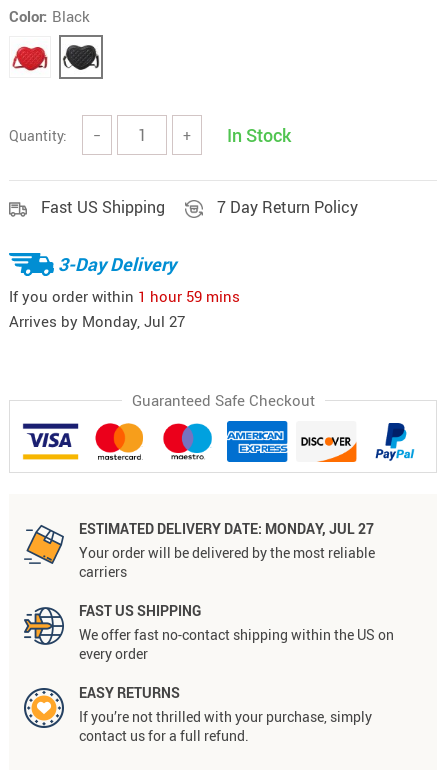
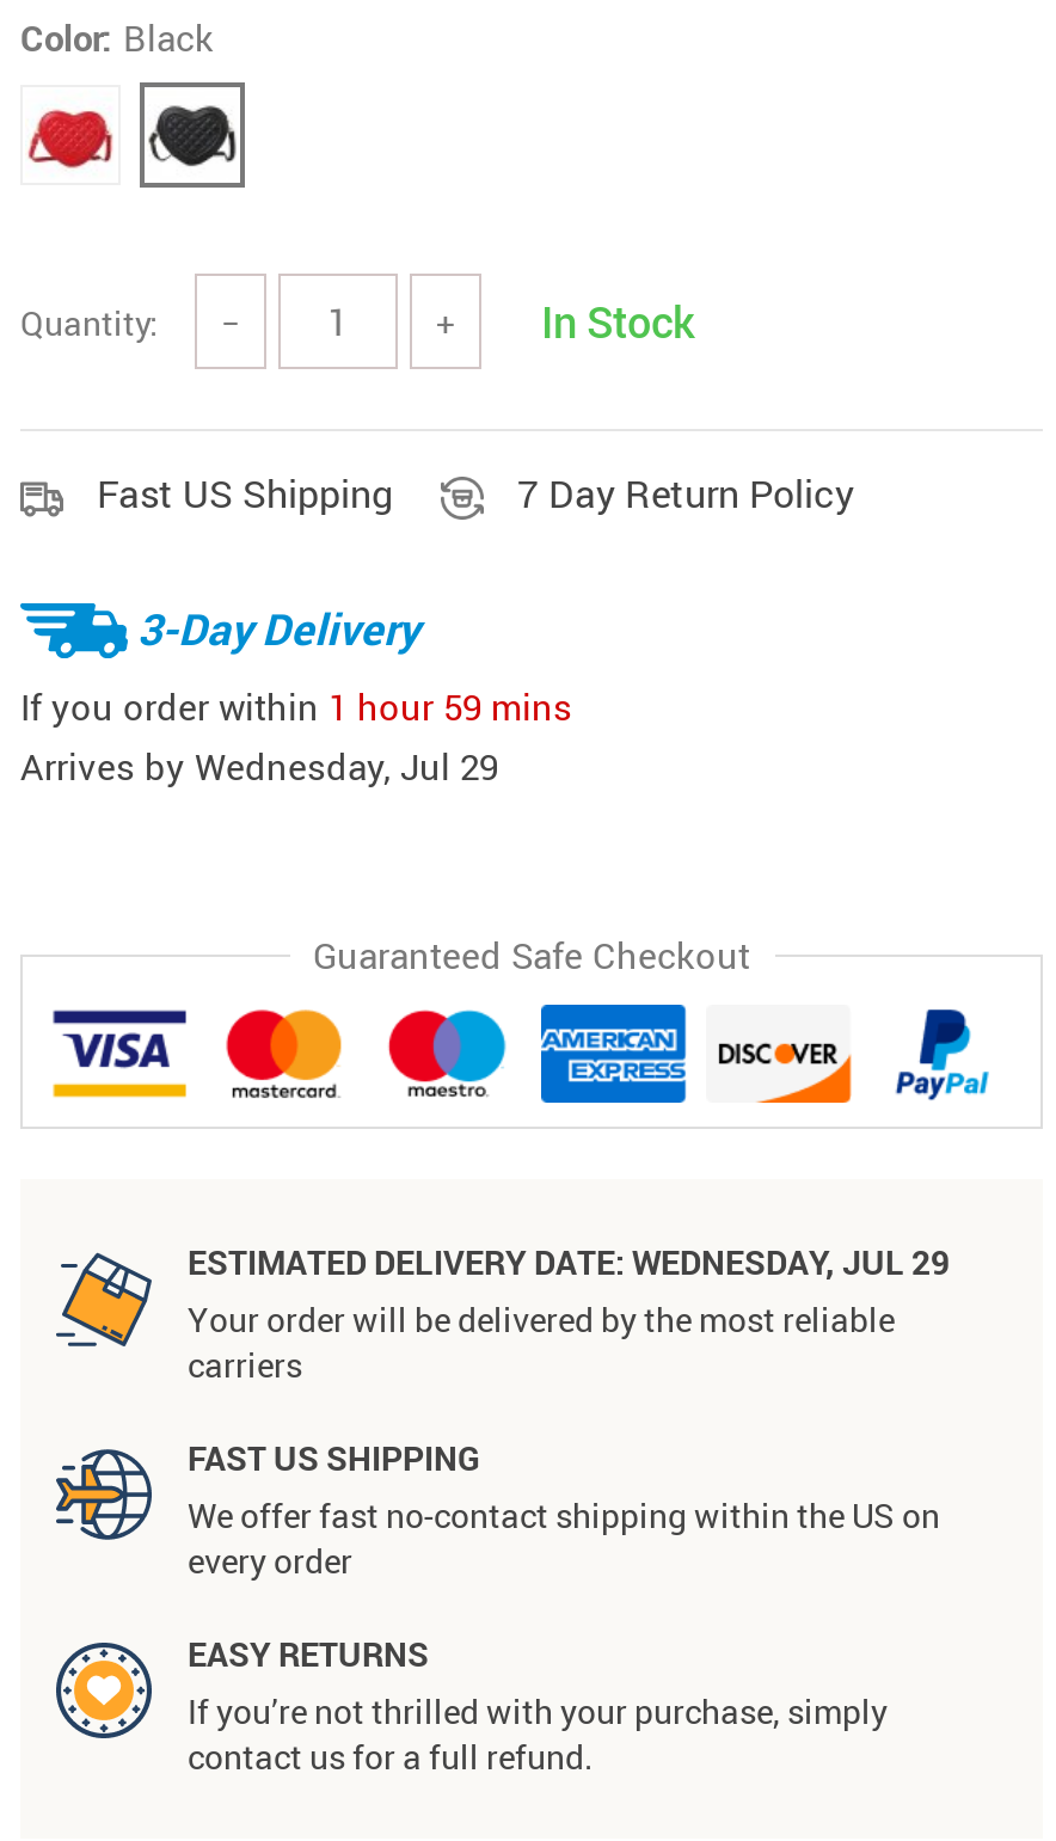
- Arrives by Monday, Jul 27
+ Arrives by Wednesday, Jul 29

- ESTIMATED DELIVERY DATE: MONDAY, JUL 27
+ ESTIMATED DELIVERY DATE: WEDNESDAY, JUL 29
